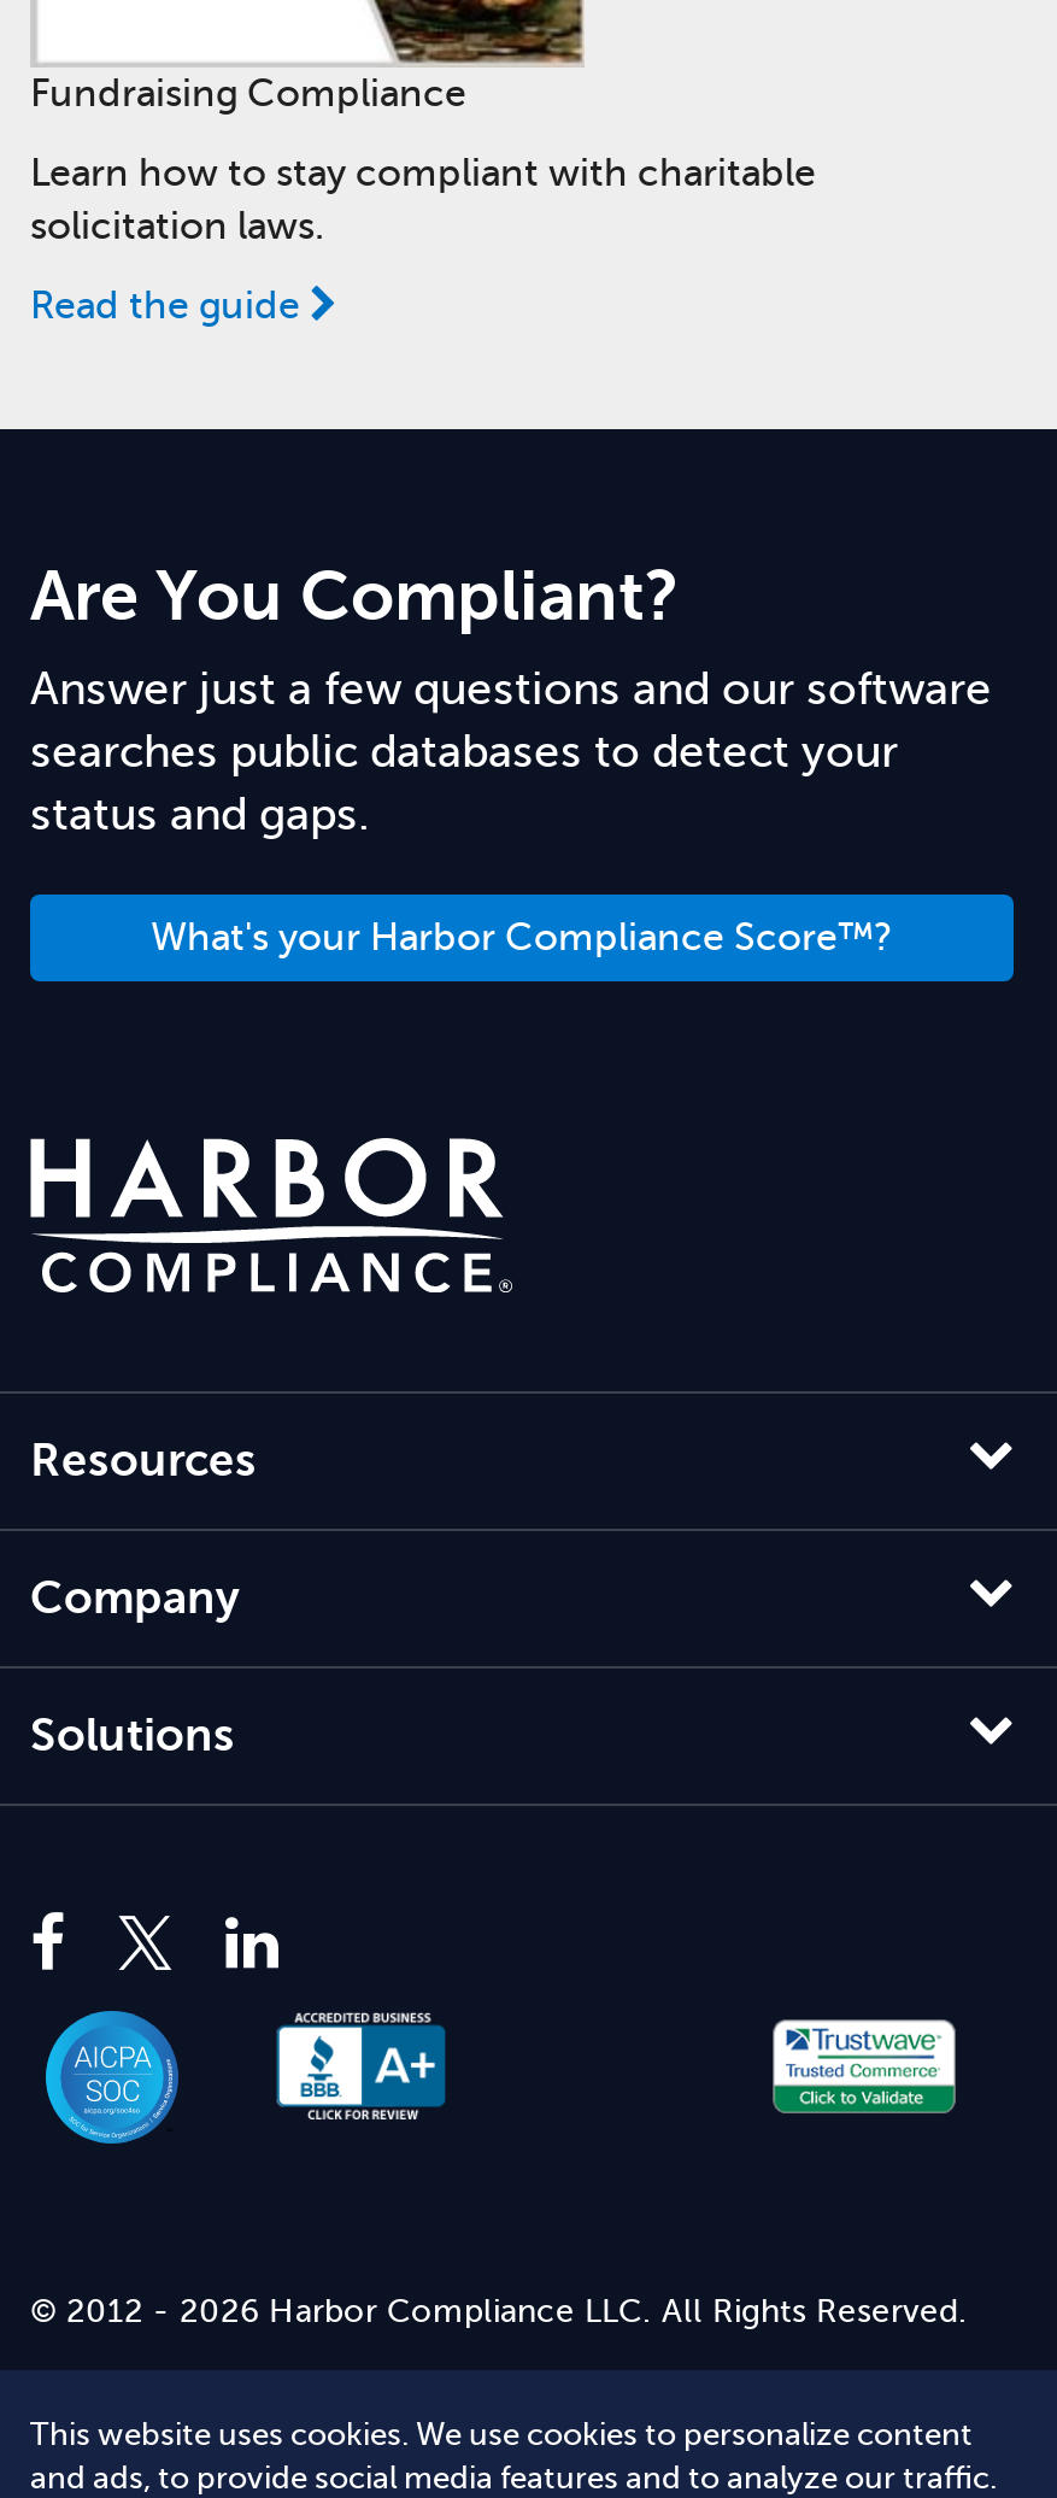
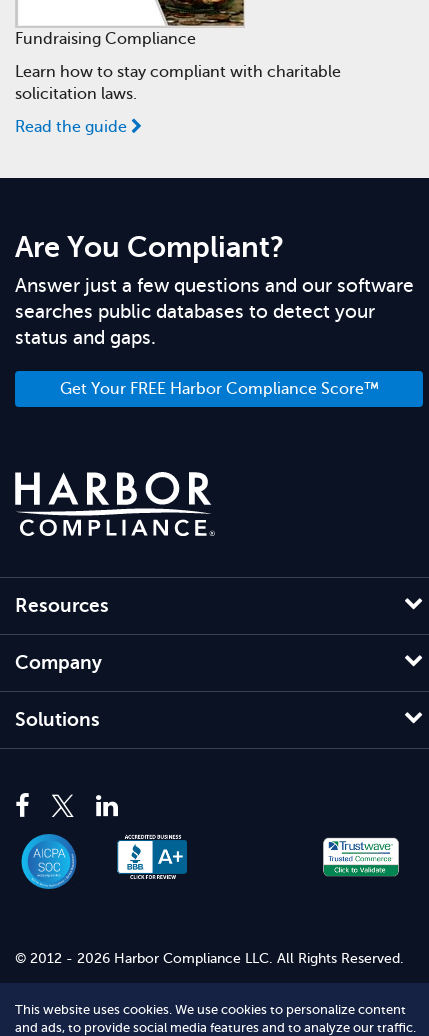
- What's your Harbor Compliance Score™?
+ Get Your FREE Harbor Compliance Score™
